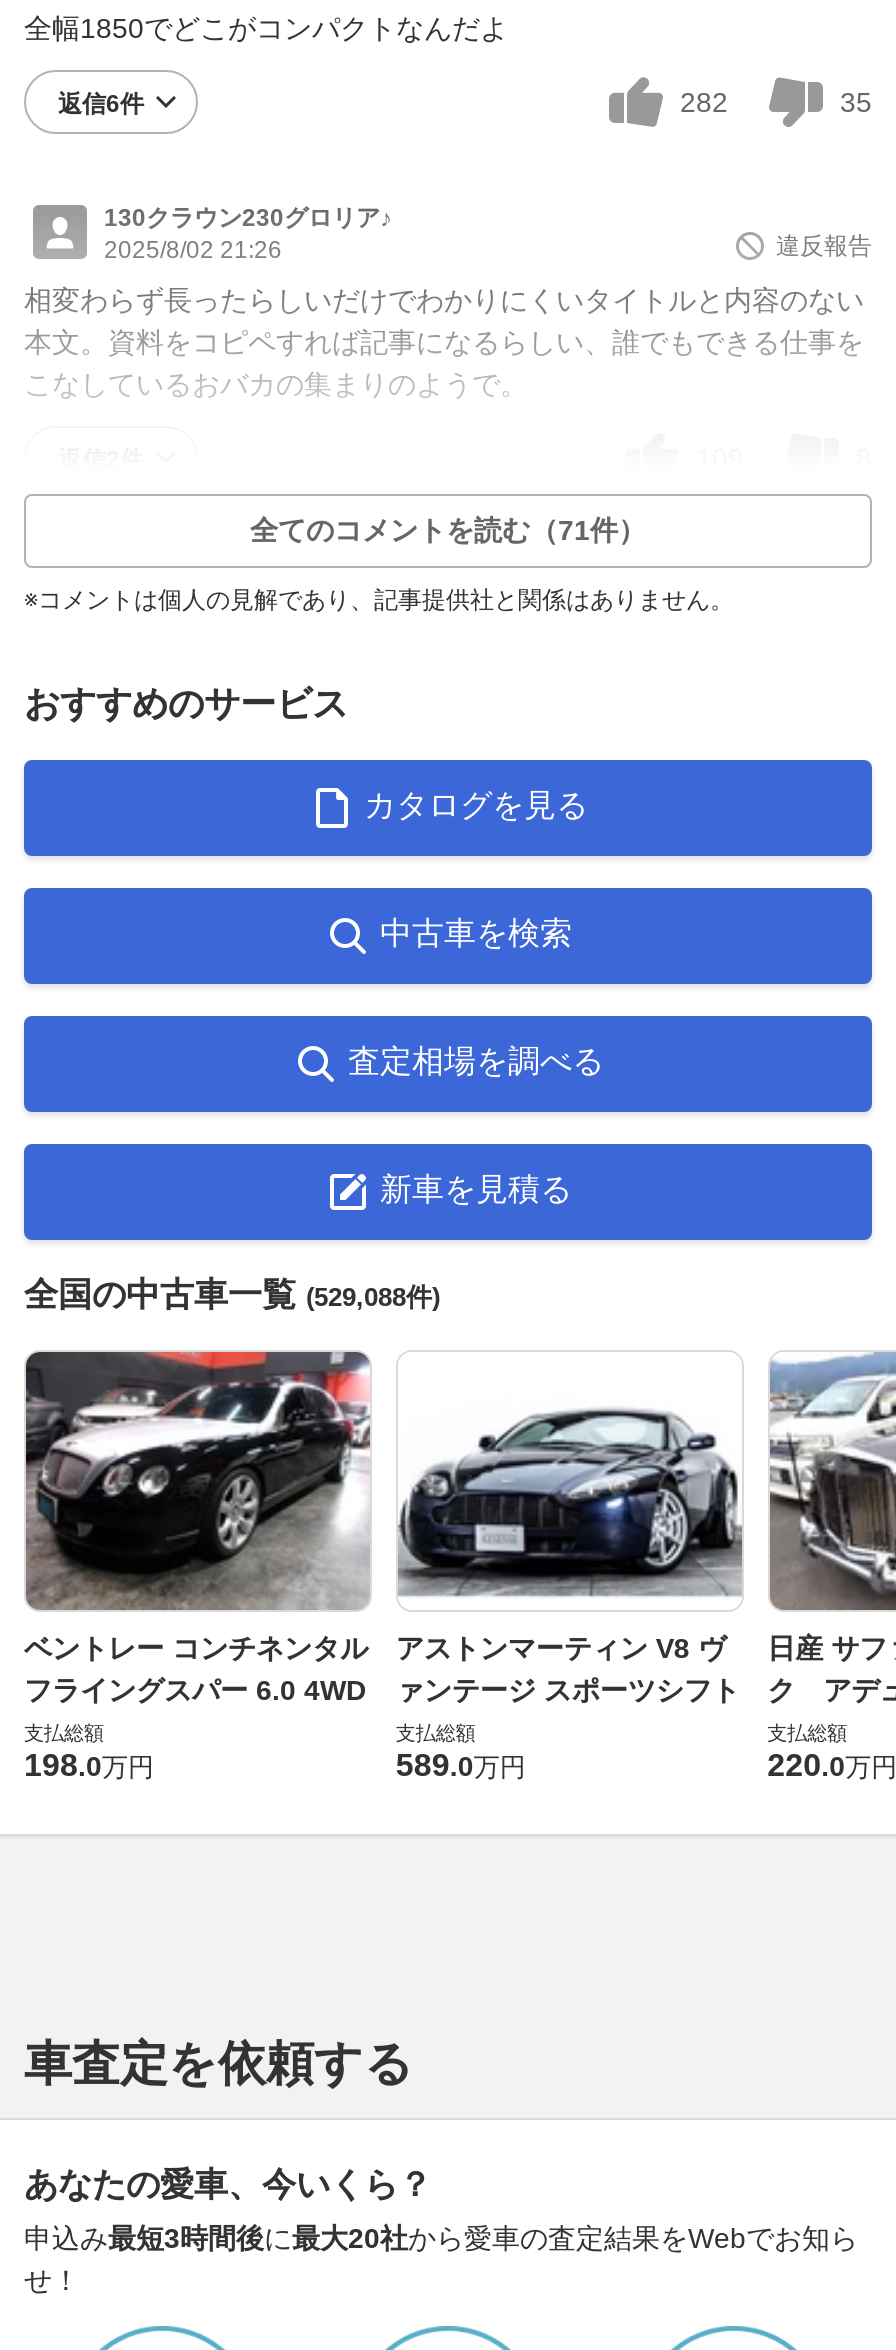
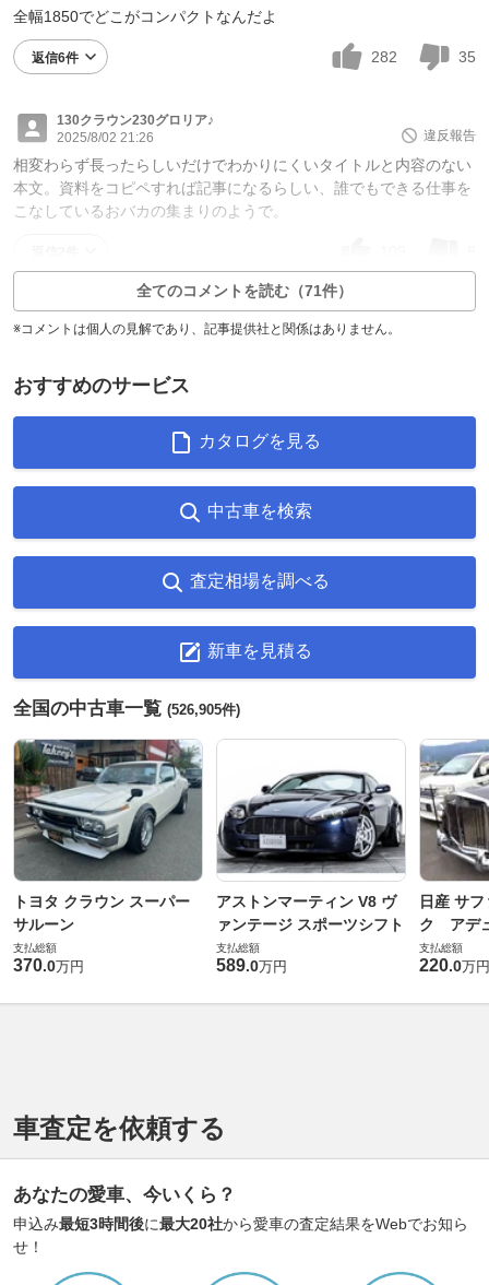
- 全国の中古車一覧(529,088件)
+ 全国の中古車一覧(526,905件)

- [image]
- ベントレー コンチネンタル
- フライングスパー 6.0 4WD
+ [image]
+ トヨタ クラウン スーパー
+ サルーン

- 198.0万円
+ 370.0万円
